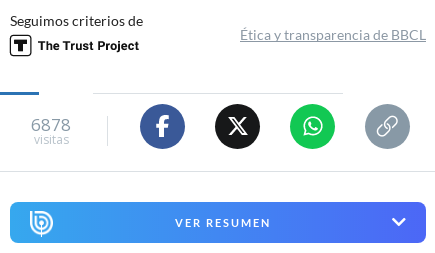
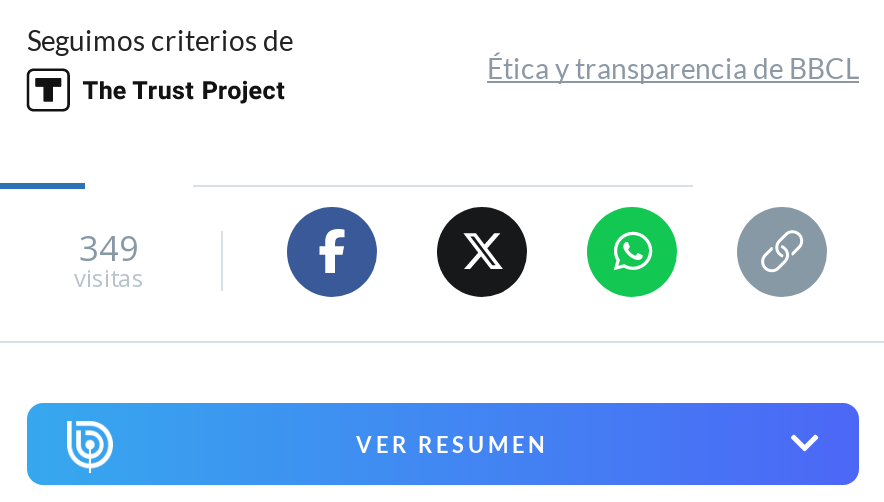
- 6878
+ 349
